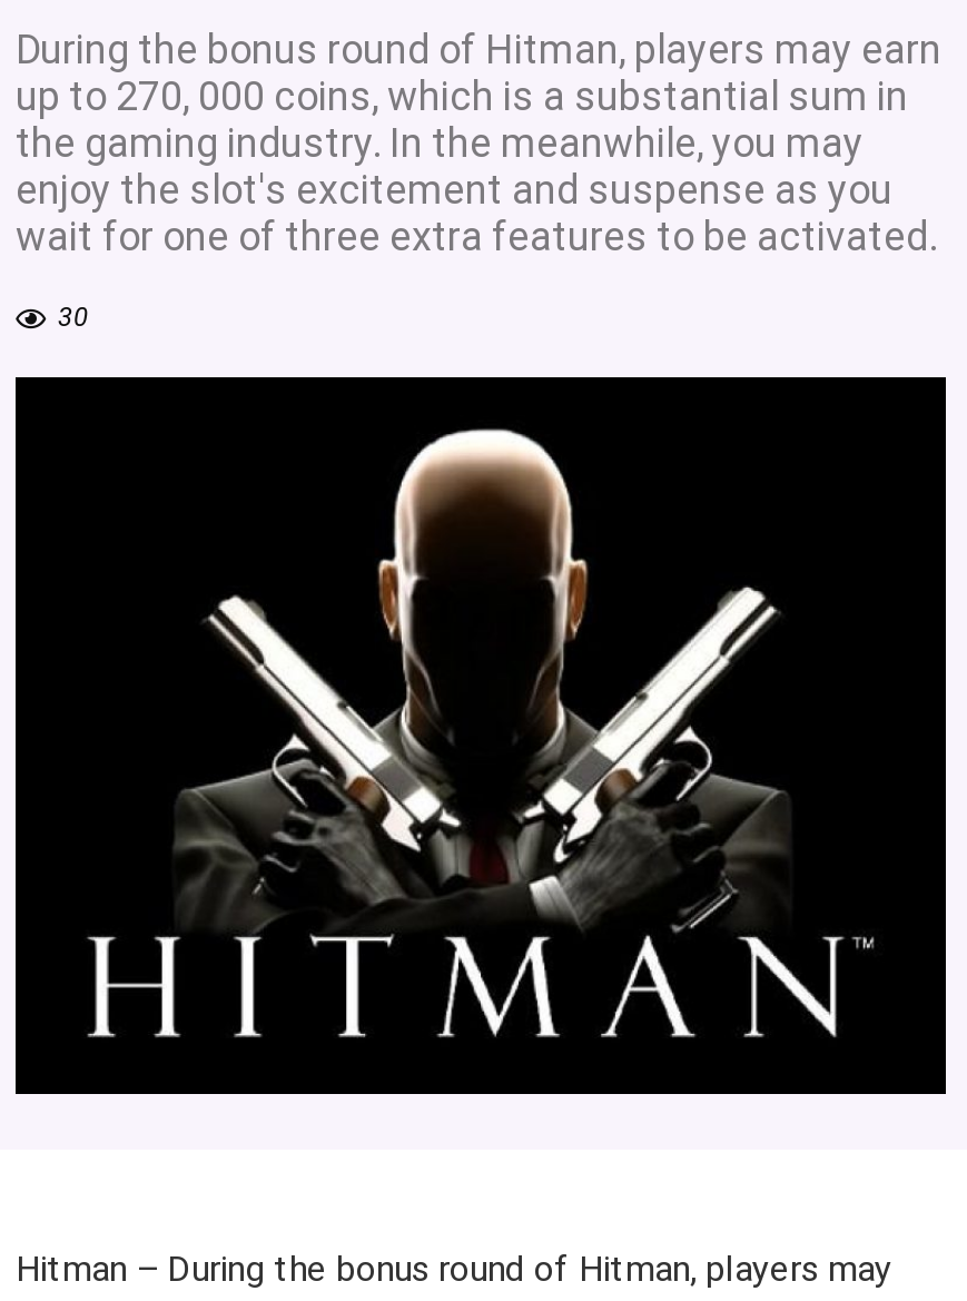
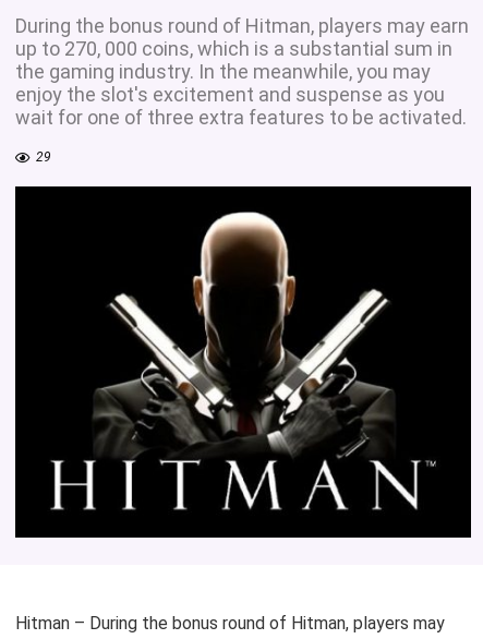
- 30
+ 29
